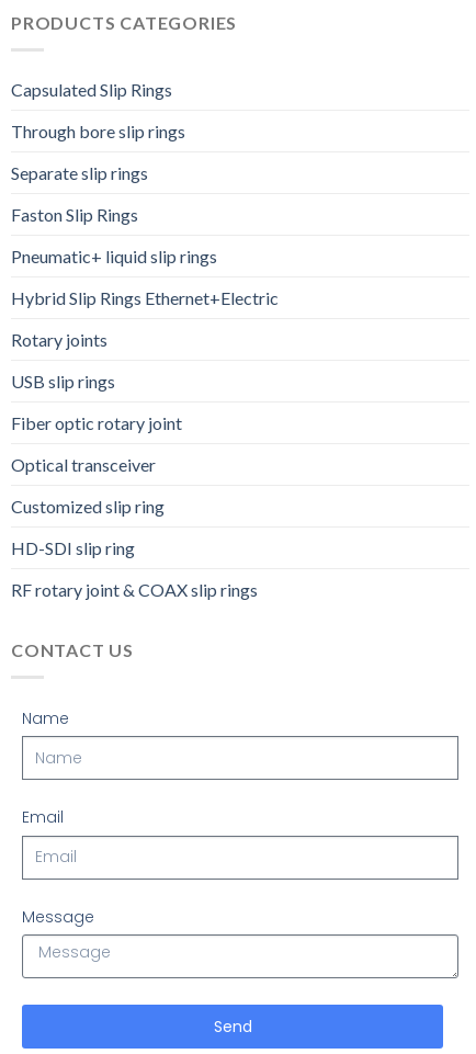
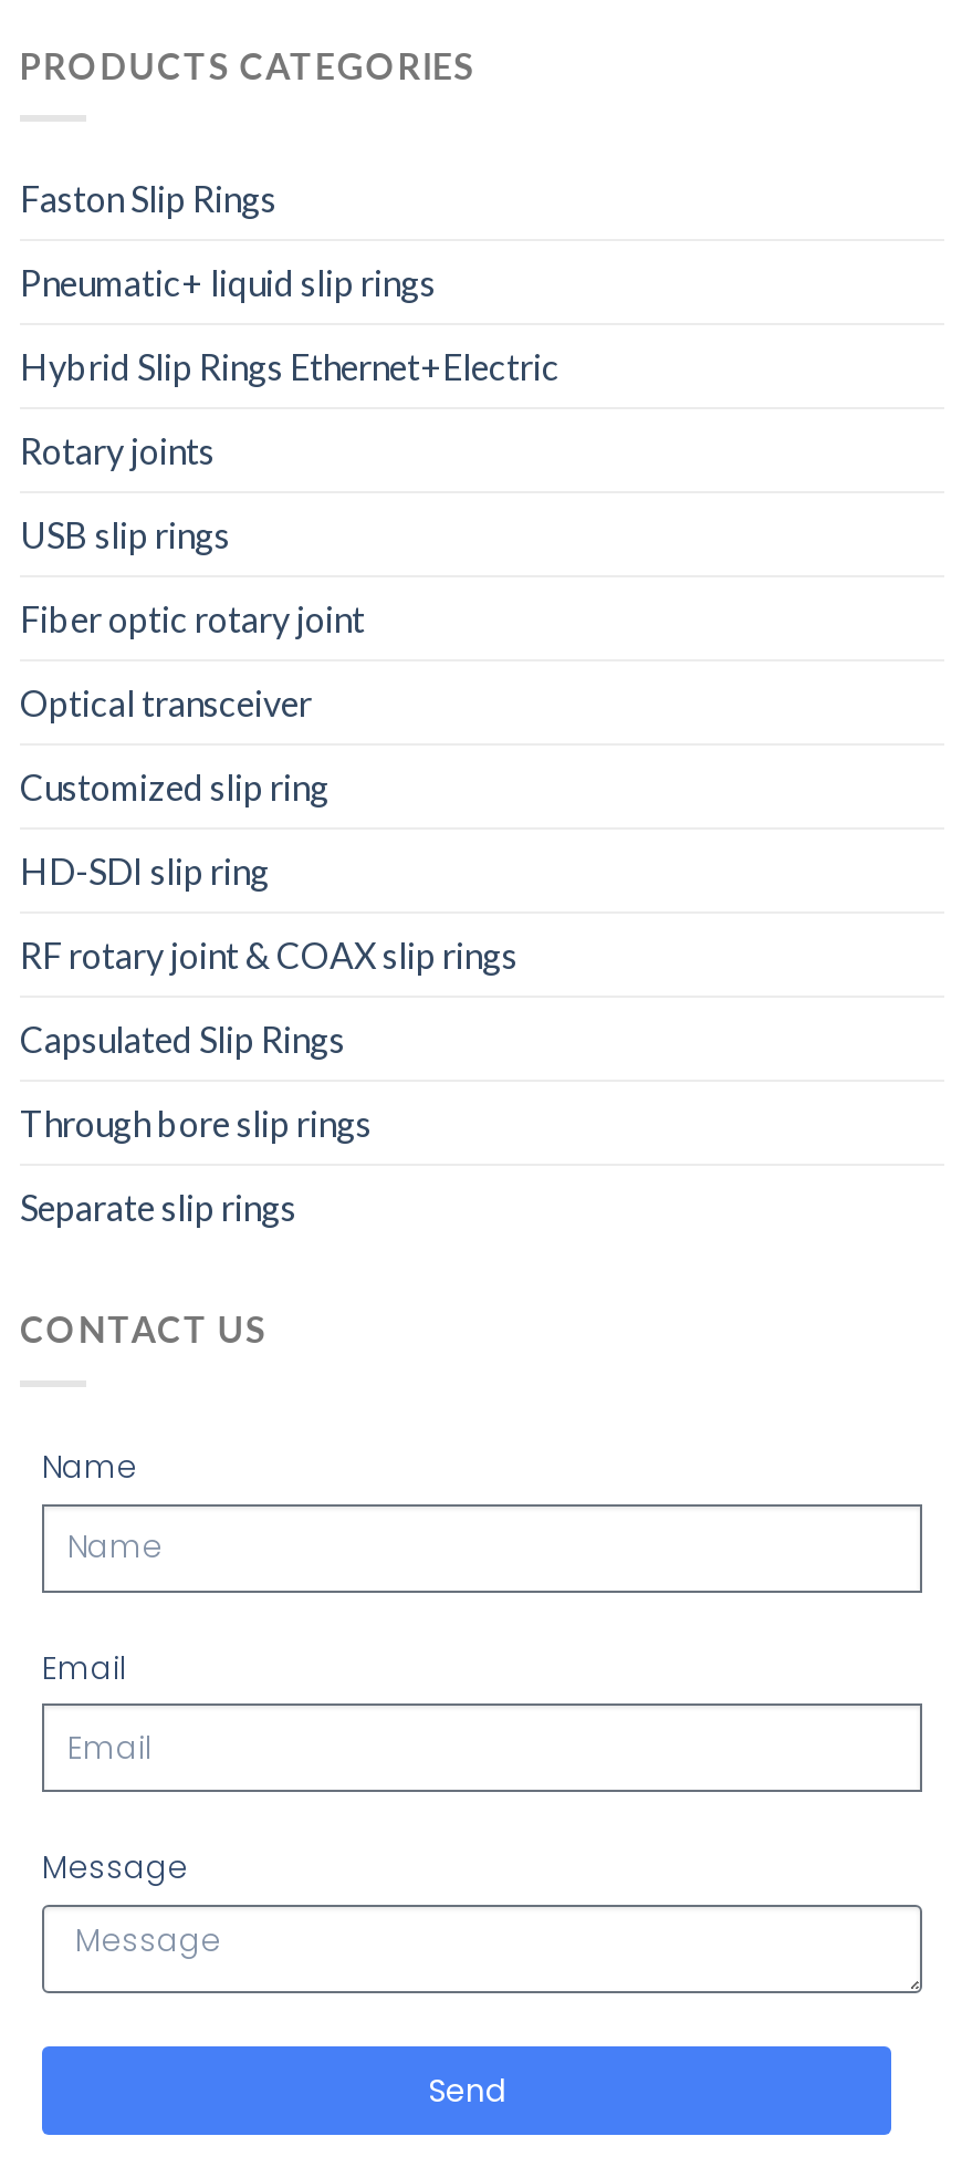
moved down: Capsulated Slip Rings | Through bore slip rings | Separate slip rings

moved up: Faston Slip Rings | Pneumatic+ liquid slip rings | Hybrid Slip Rings Ethernet+Electric | ... | HD-SDI slip ring | RF rotary joint & COAX slip rings
